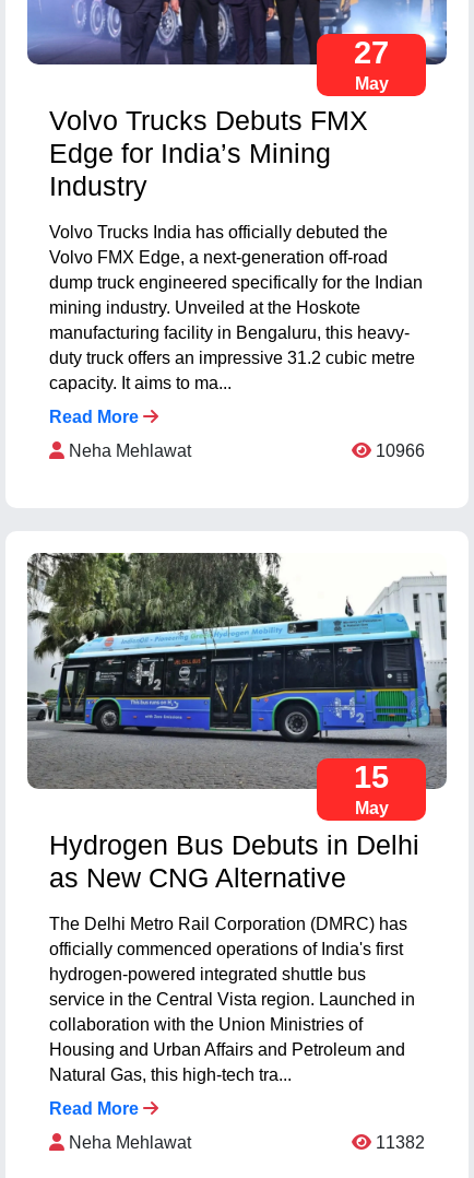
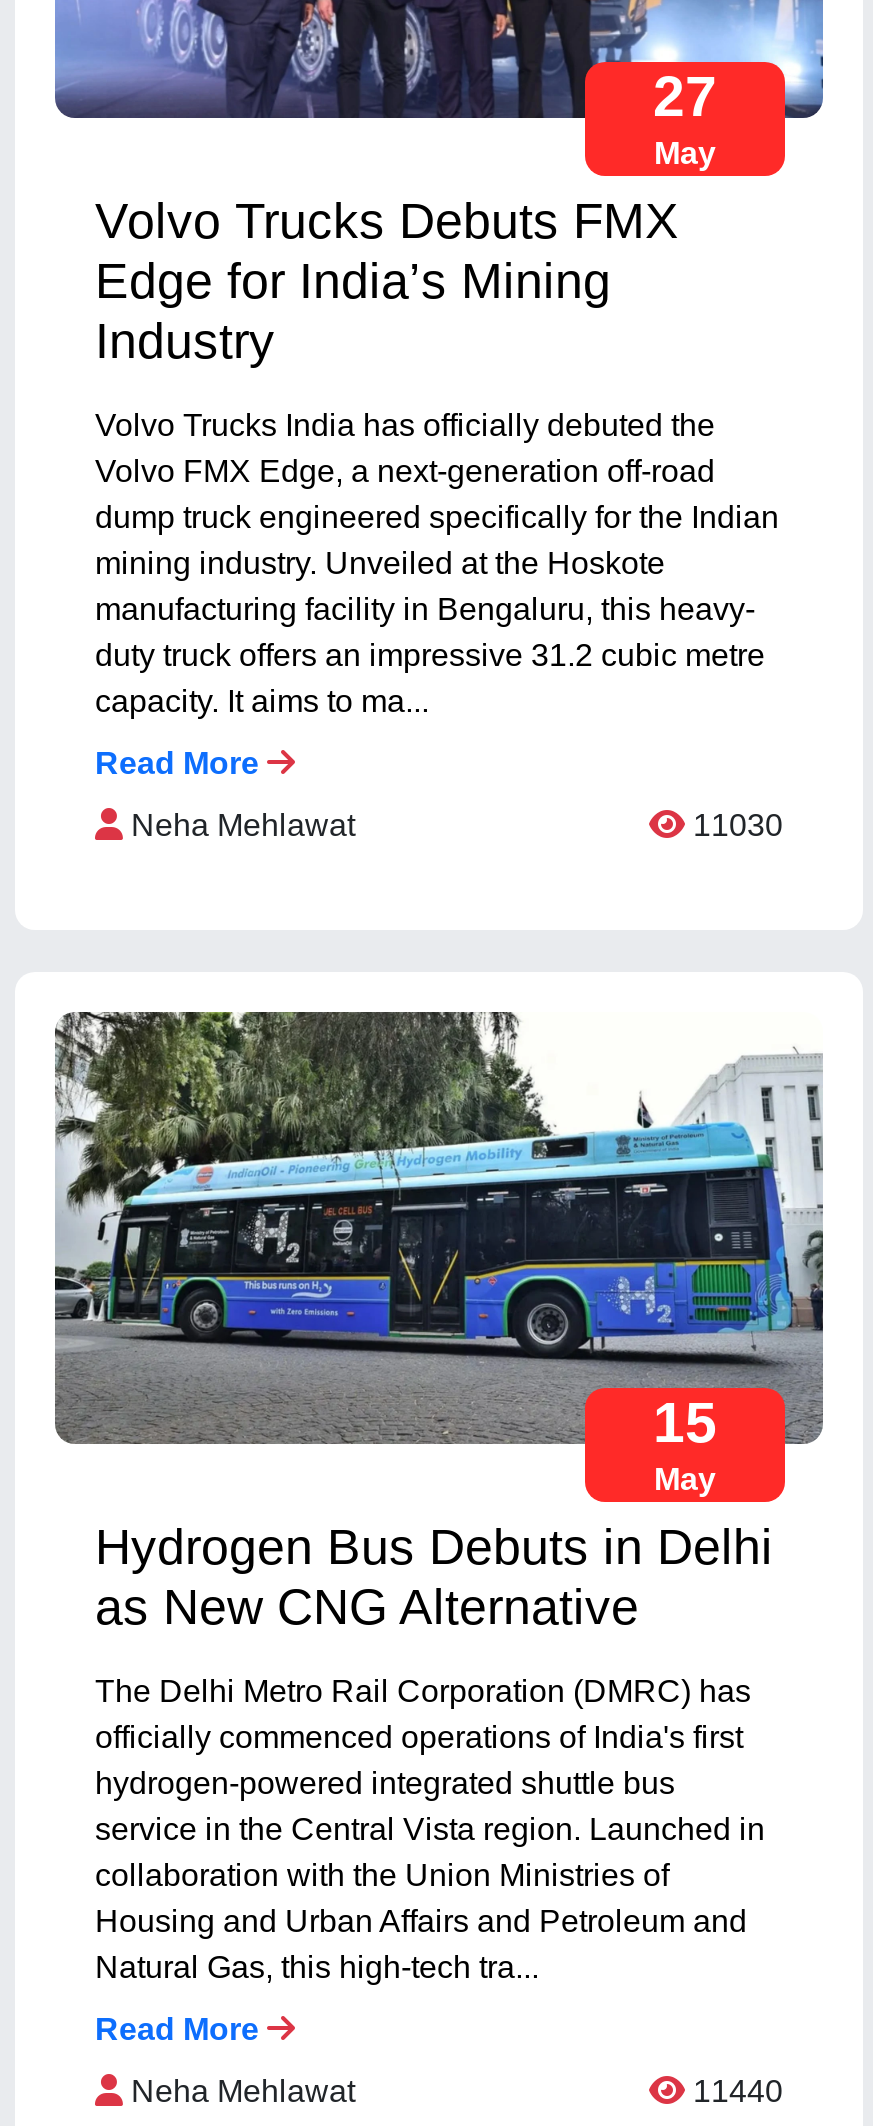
- 10966
+ 11030

- 11382
+ 11440
